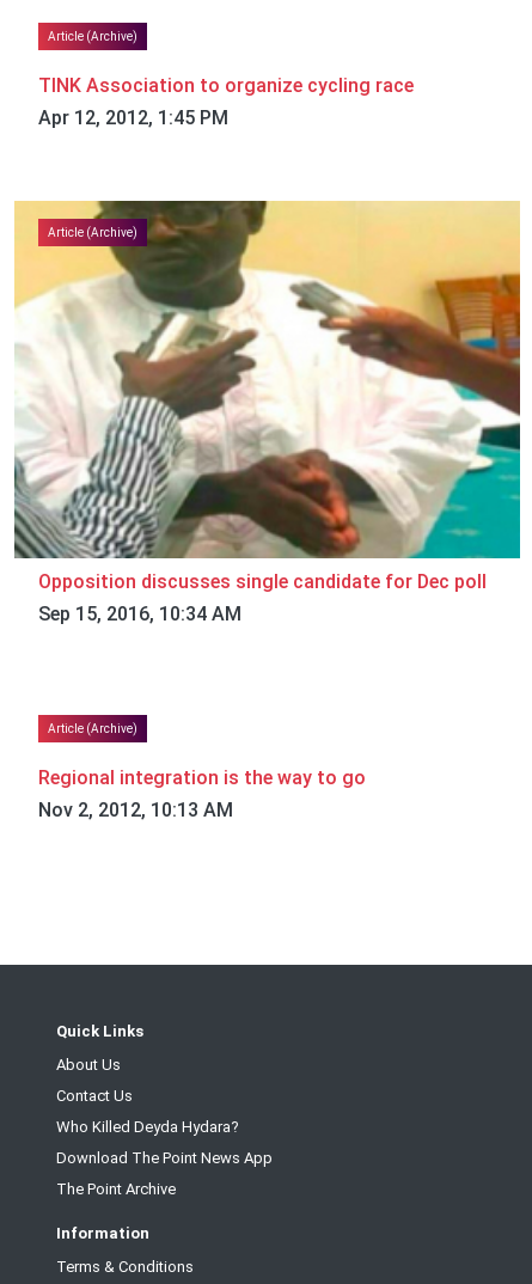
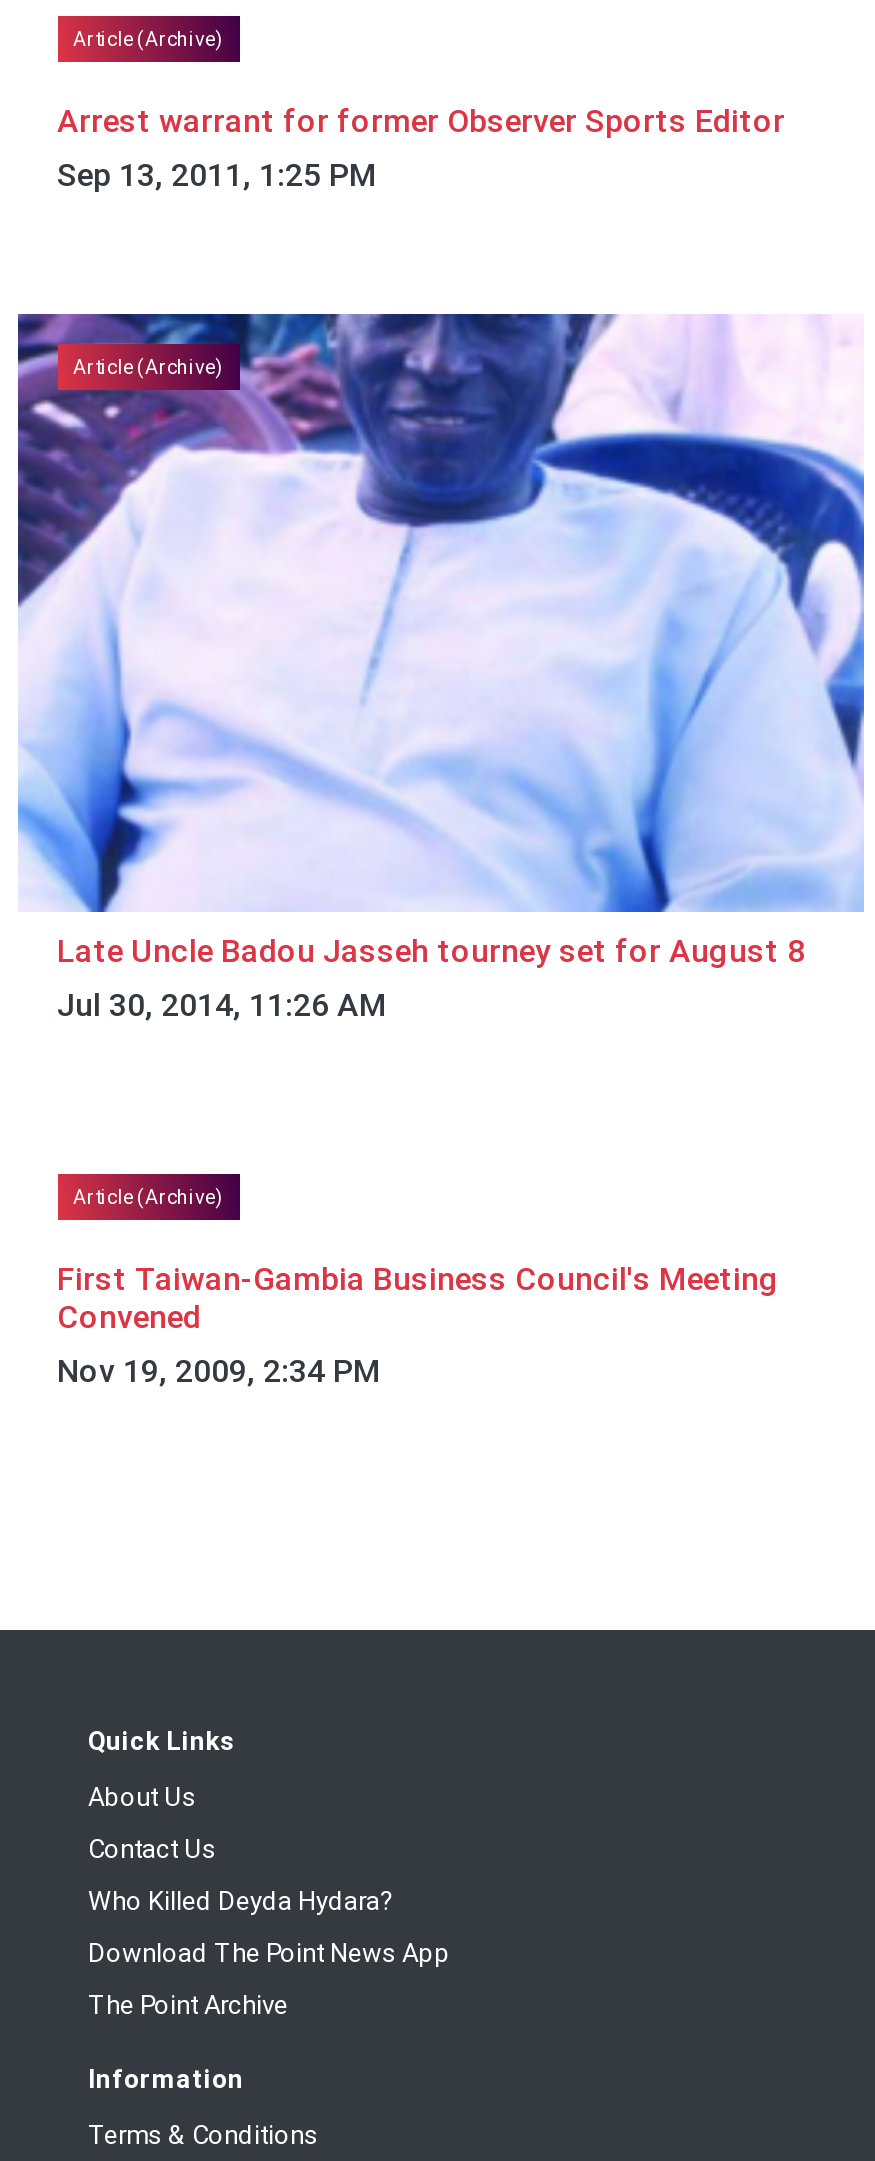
- TINK Association to organize cycling race
- Apr 12, 2012, 1:45 PM
+ Arrest warrant for former Observer Sports Editor
+ Sep 13, 2011, 1:25 PM

- [image]
- Opposition discusses single candidate for Dec poll
- Sep 15, 2016, 10:34 AM
+ [image]
+ Late Uncle Badou Jasseh tourney set for August 8
+ Jul 30, 2014, 11:26 AM

- Regional integration is the way to go
- Nov 2, 2012, 10:13 AM
+ First Taiwan-Gambia Business Council's Meeting
+ Convened
+ Nov 19, 2009, 2:34 PM
